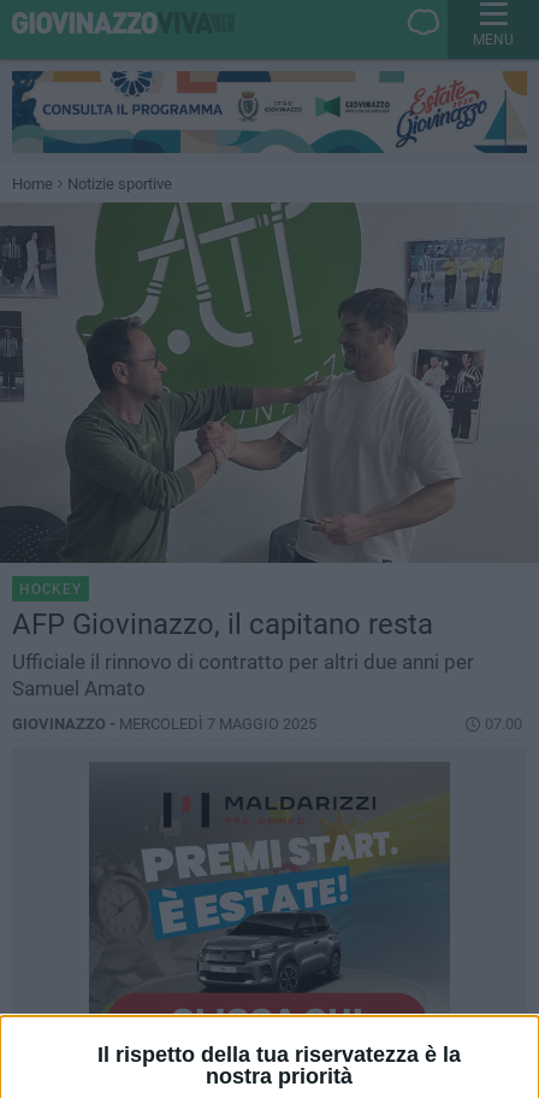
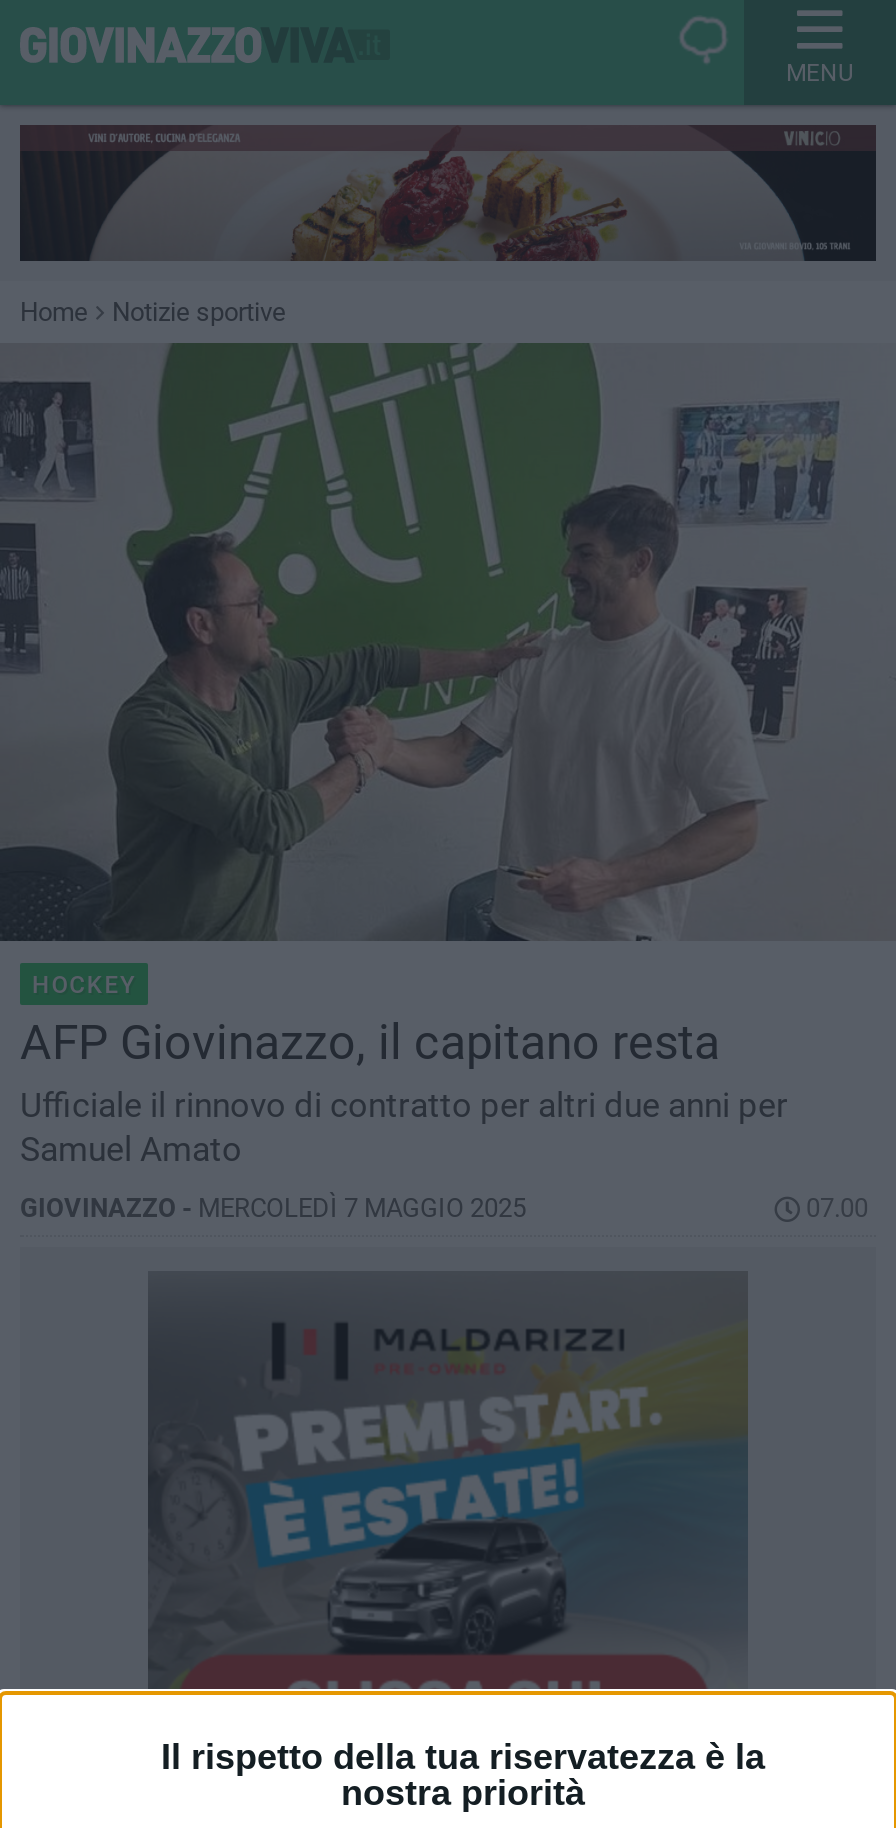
- [image]
+ [image]
